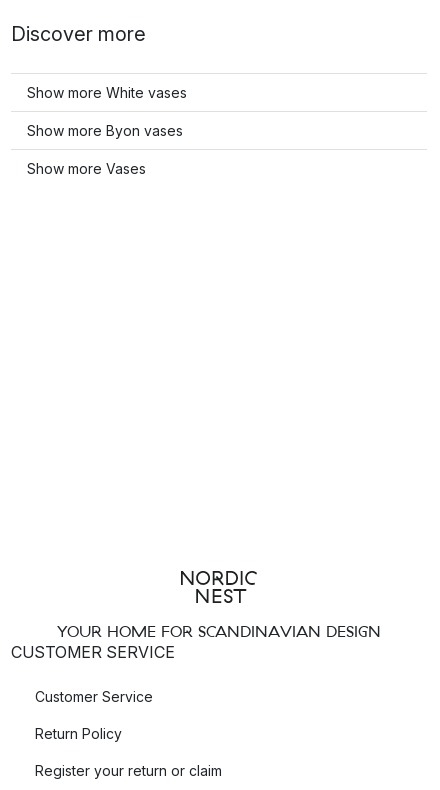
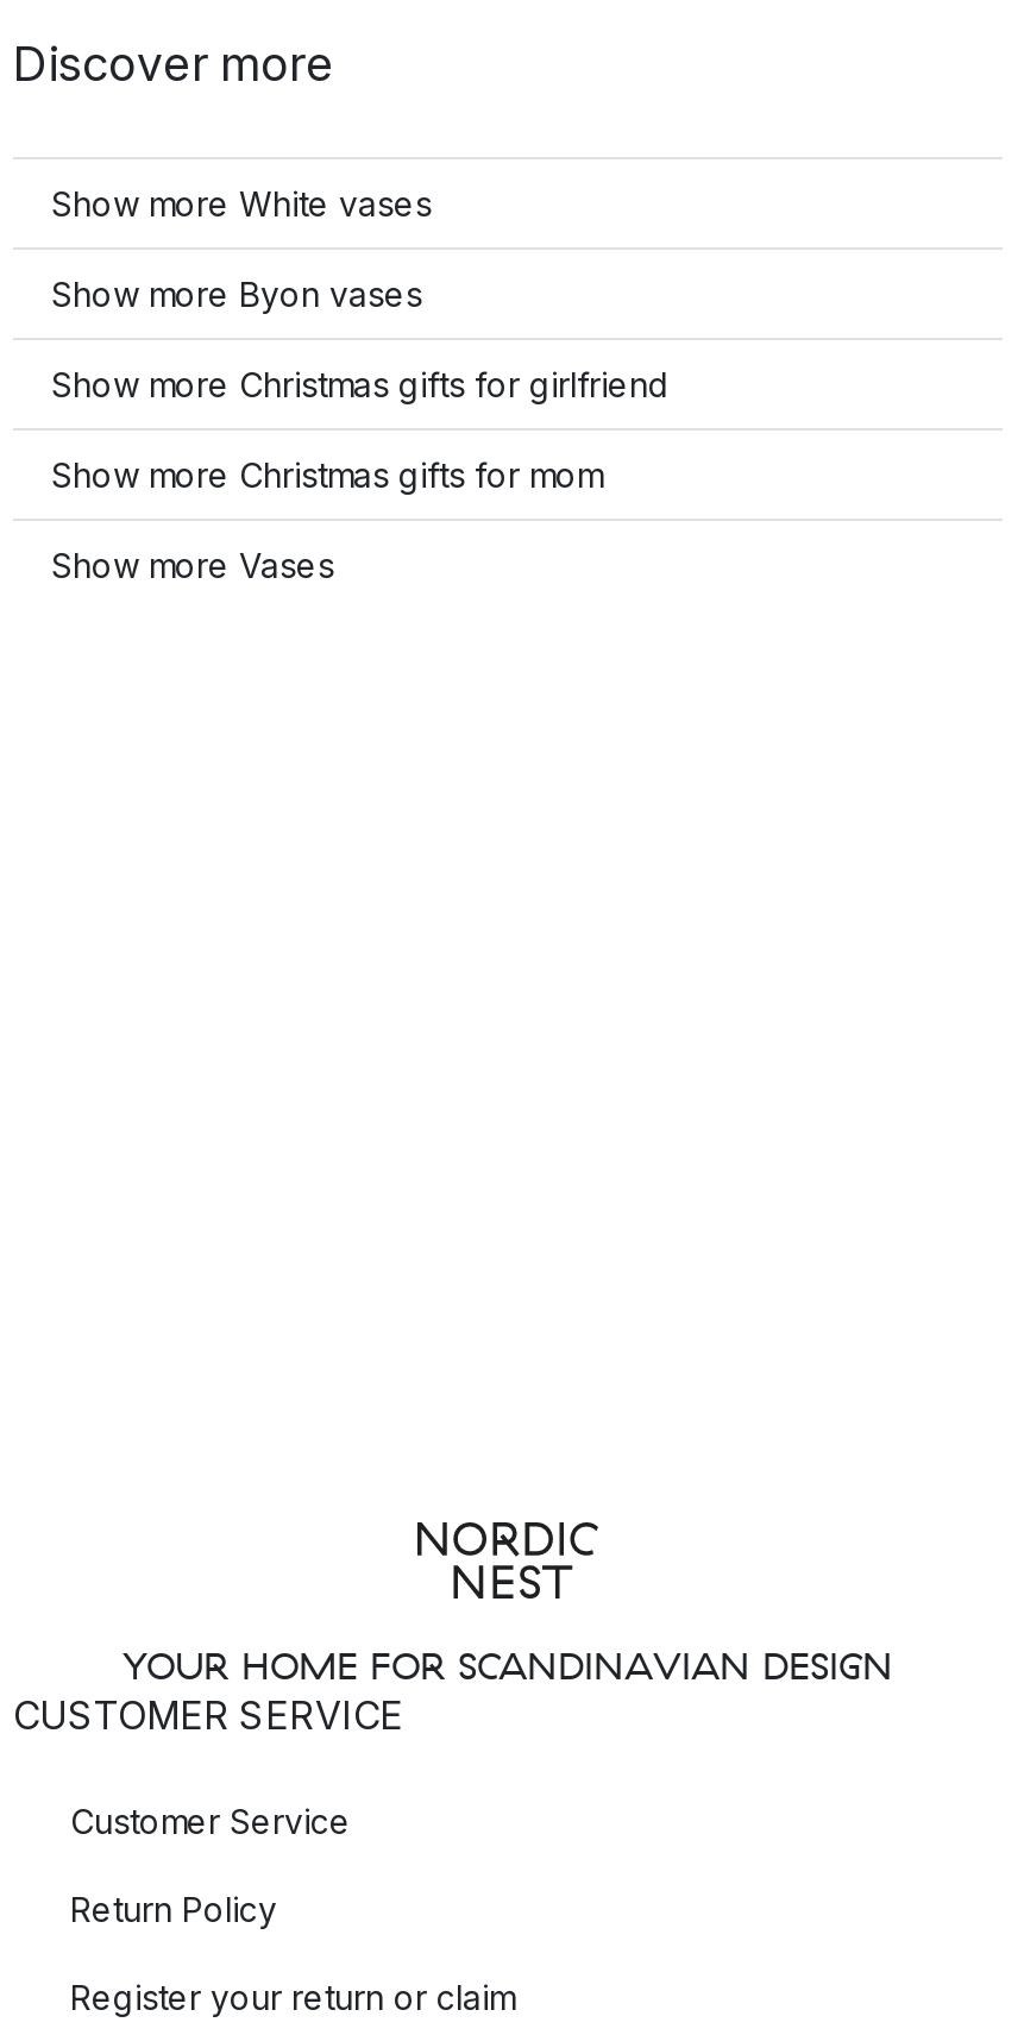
+ Show more Christmas gifts for girlfriend
+ Show more Christmas gifts for mom
